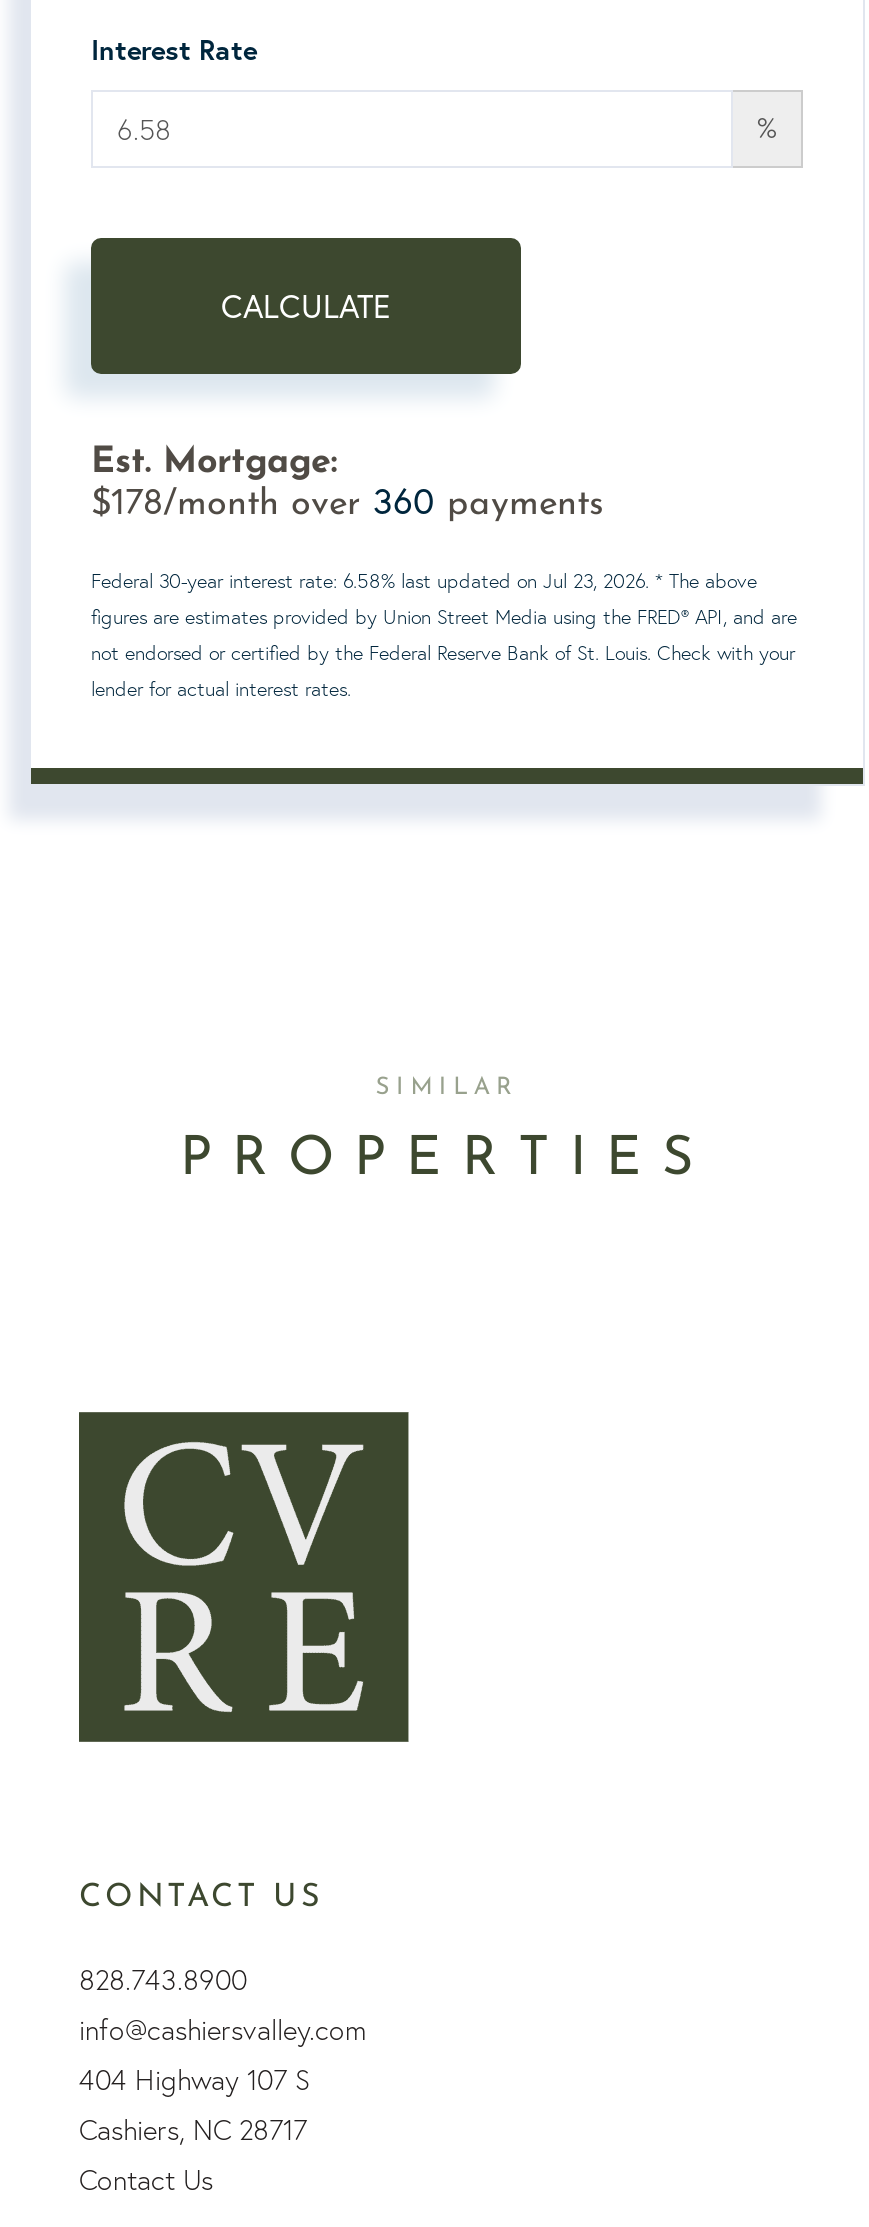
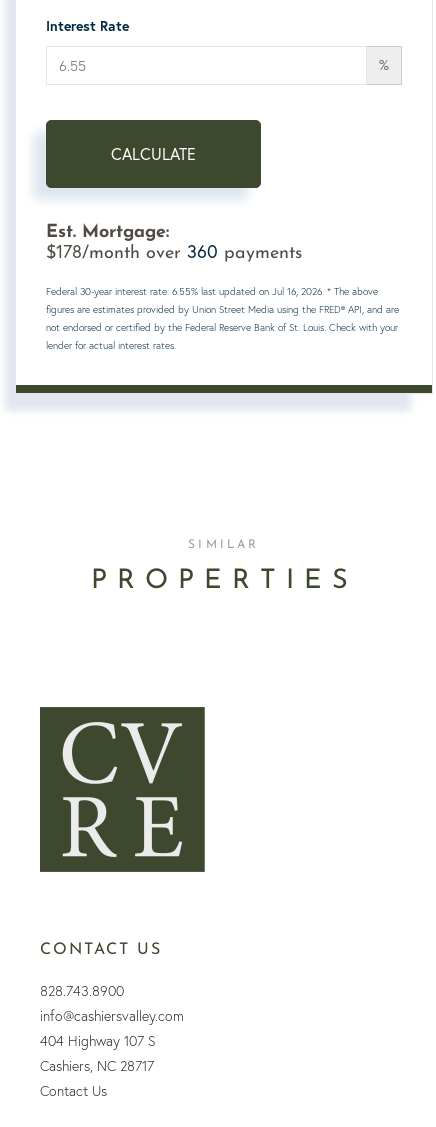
- Federal 30-year interest rate: 6.58% last updated on Jul 23, 2026. * The above
+ Federal 30-year interest rate: 6.55% last updated on Jul 16, 2026. * The above
